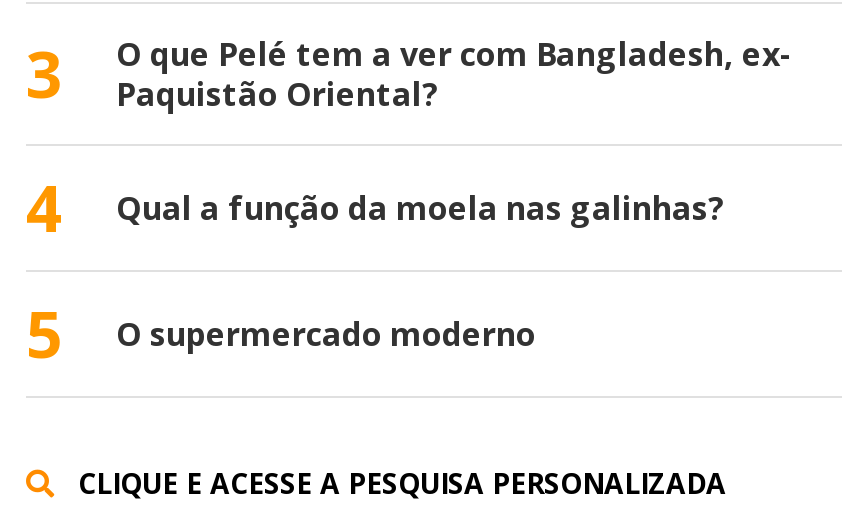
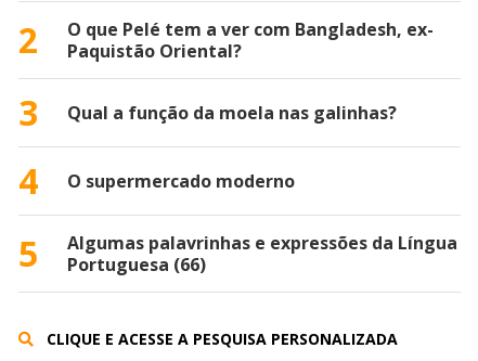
- 3 O que Pelé tem a ver com Bangladesh, ex- Paquistão Oriental?
+ 2 O que Pelé tem a ver com Bangladesh, ex- Paquistão Oriental?

- 4 Qual a função da moela nas galinhas?
+ 3 Qual a função da moela nas galinhas?

- 5 O supermercado moderno
+ 4 O supermercado moderno

+ 5
+ Algumas palavrinhas e expressões da Língua
+ Portuguesa (66)
